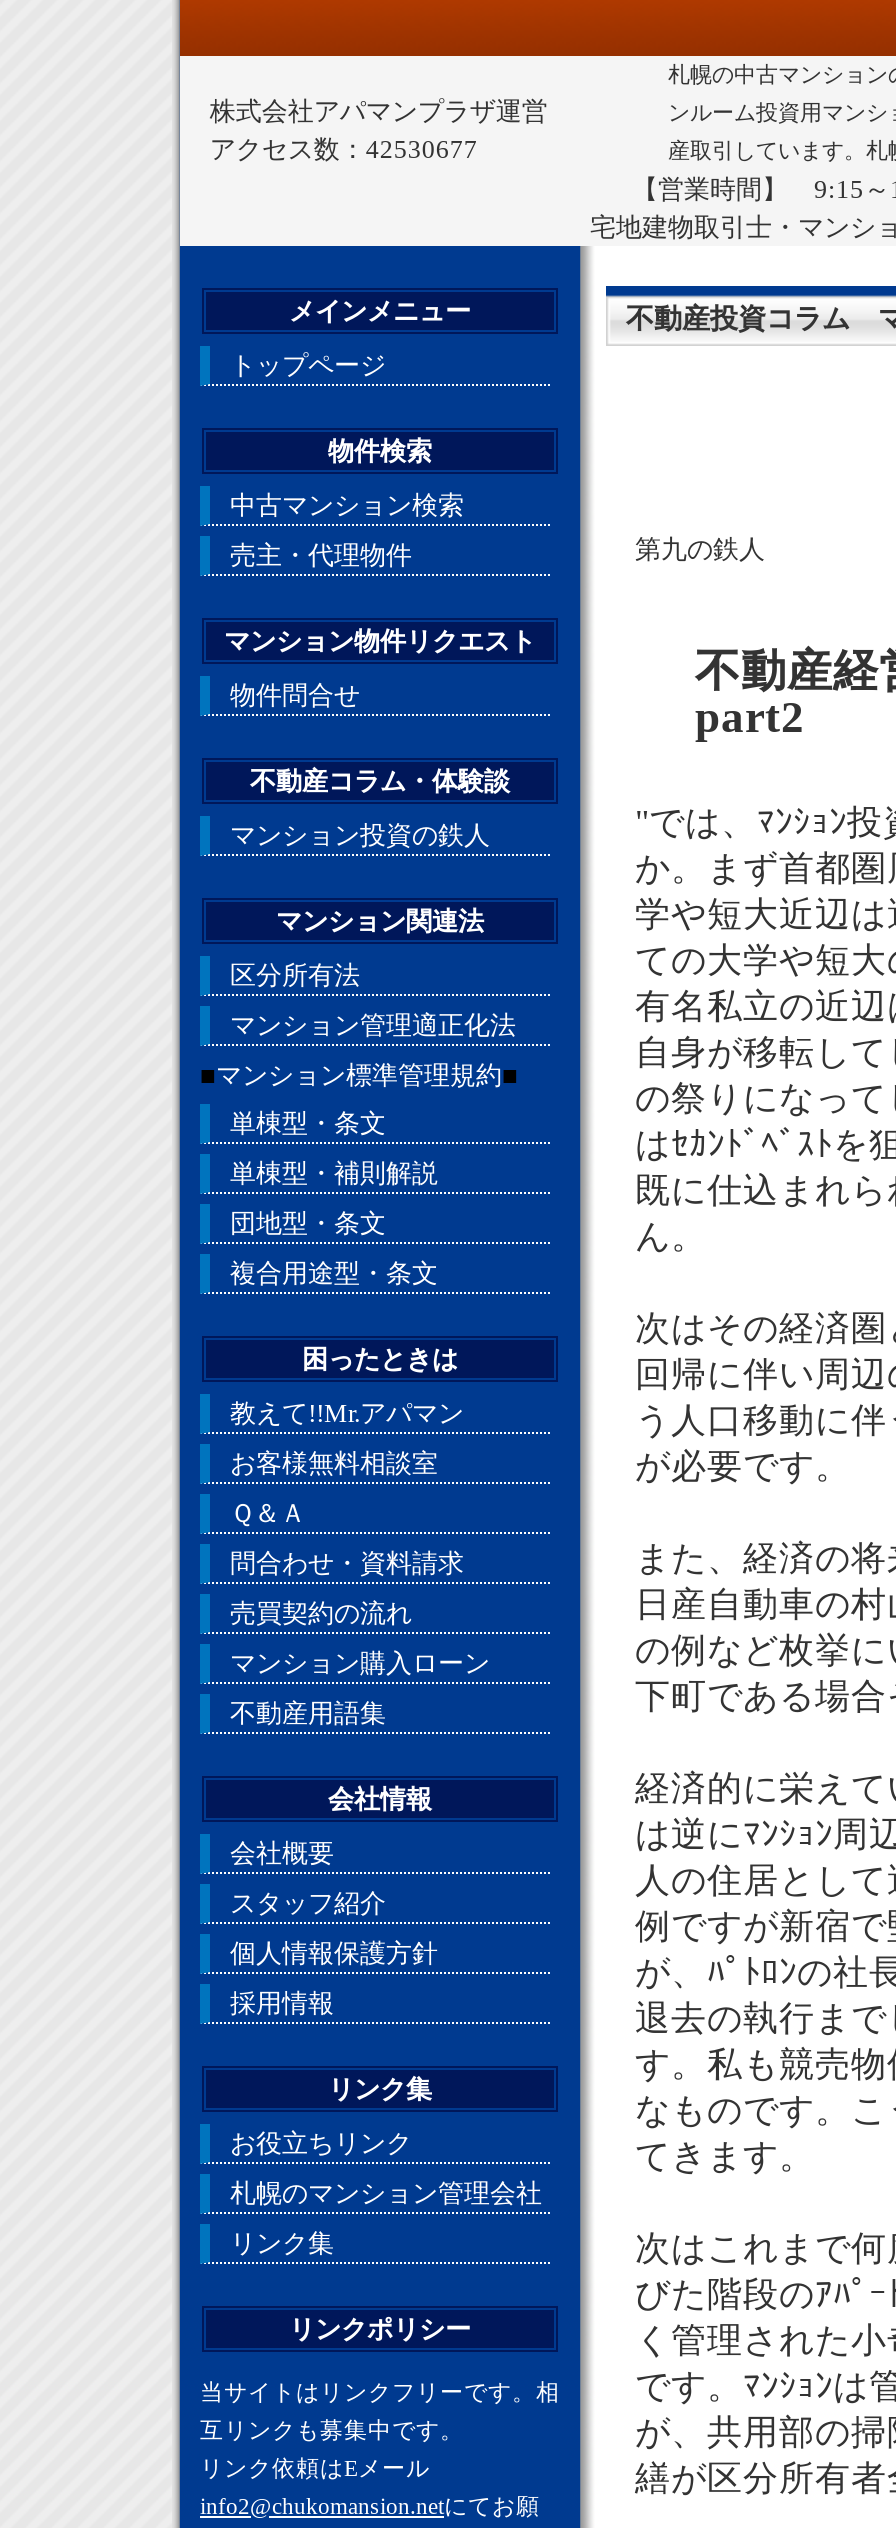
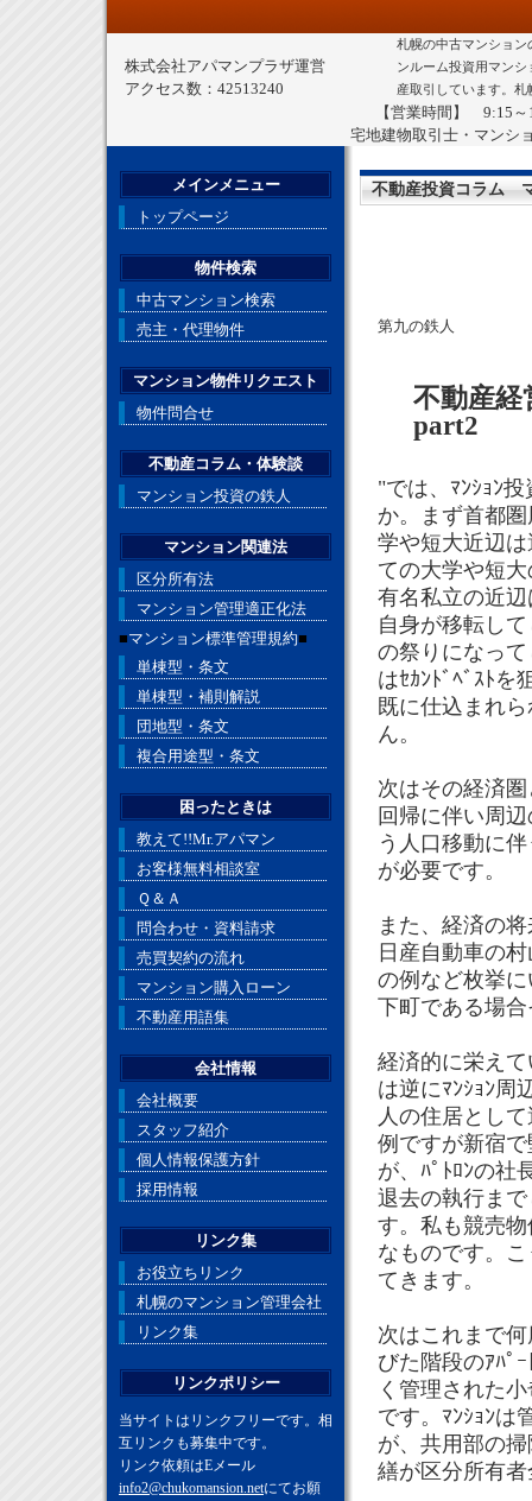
- アクセス数：42530677
+ アクセス数：42513240
